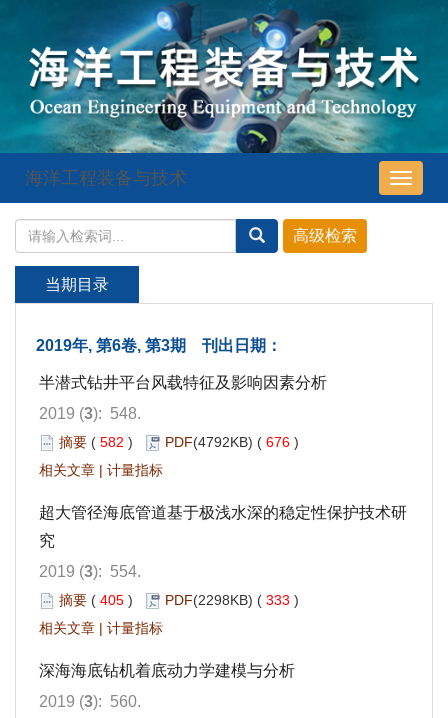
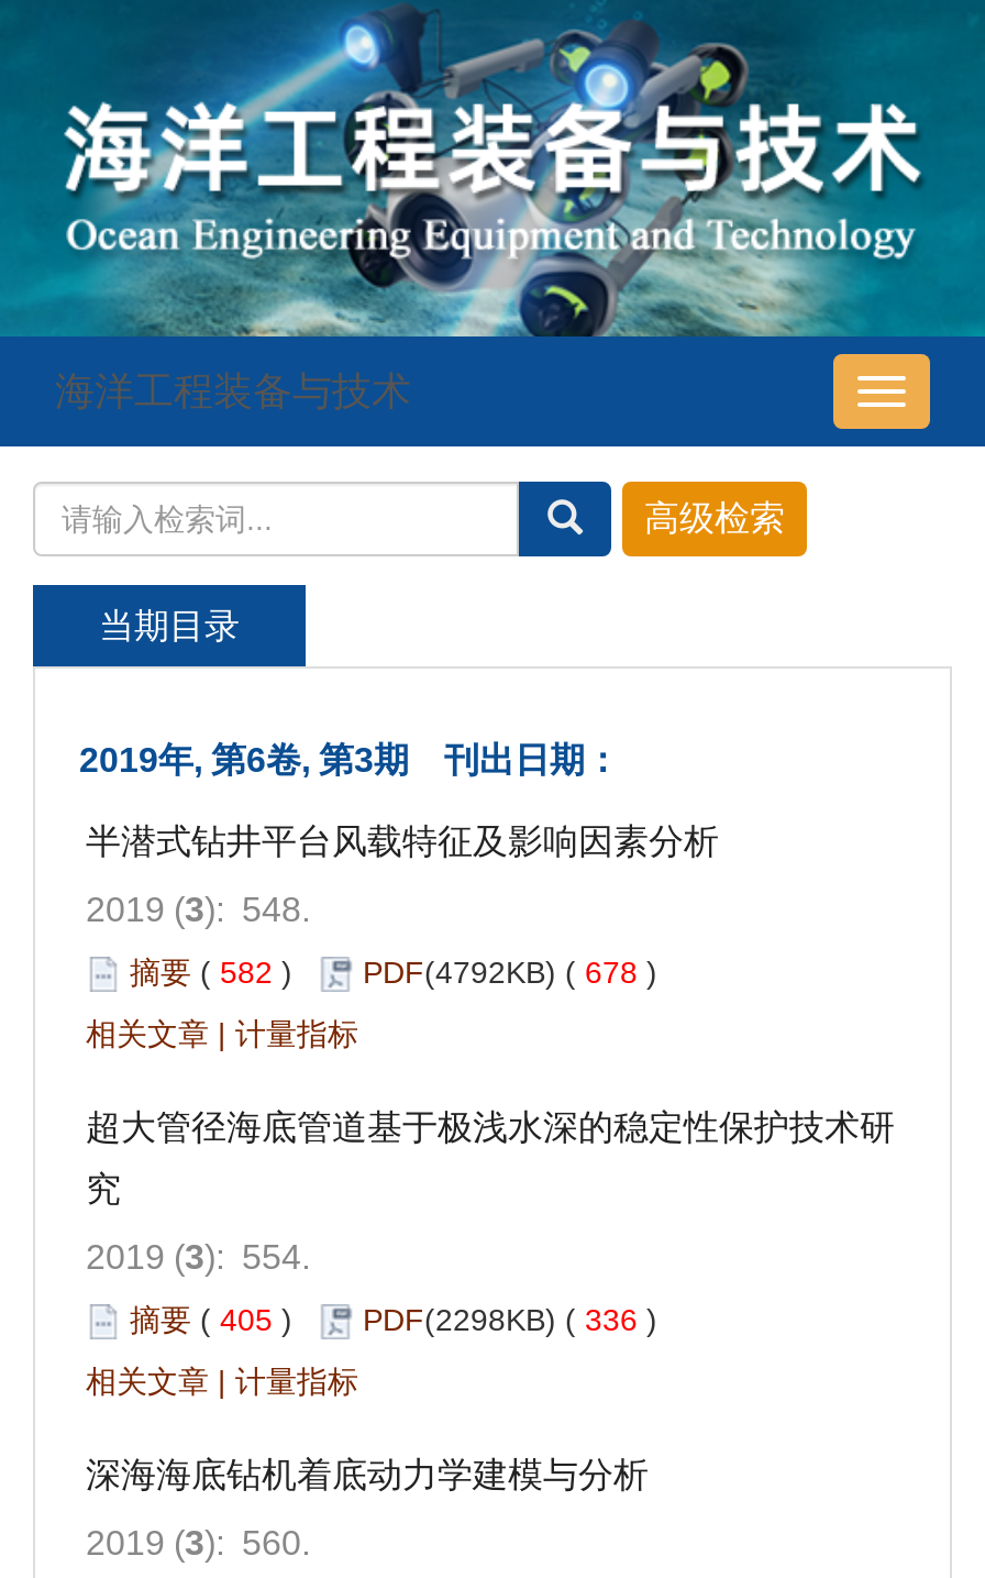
- 摘要(582) PDF(4792KB) (676)
+ 摘要(582) PDF(4792KB) (678)

- 摘要(405) PDF(2298KB) (333)
+ 摘要(405) PDF(2298KB) (336)
